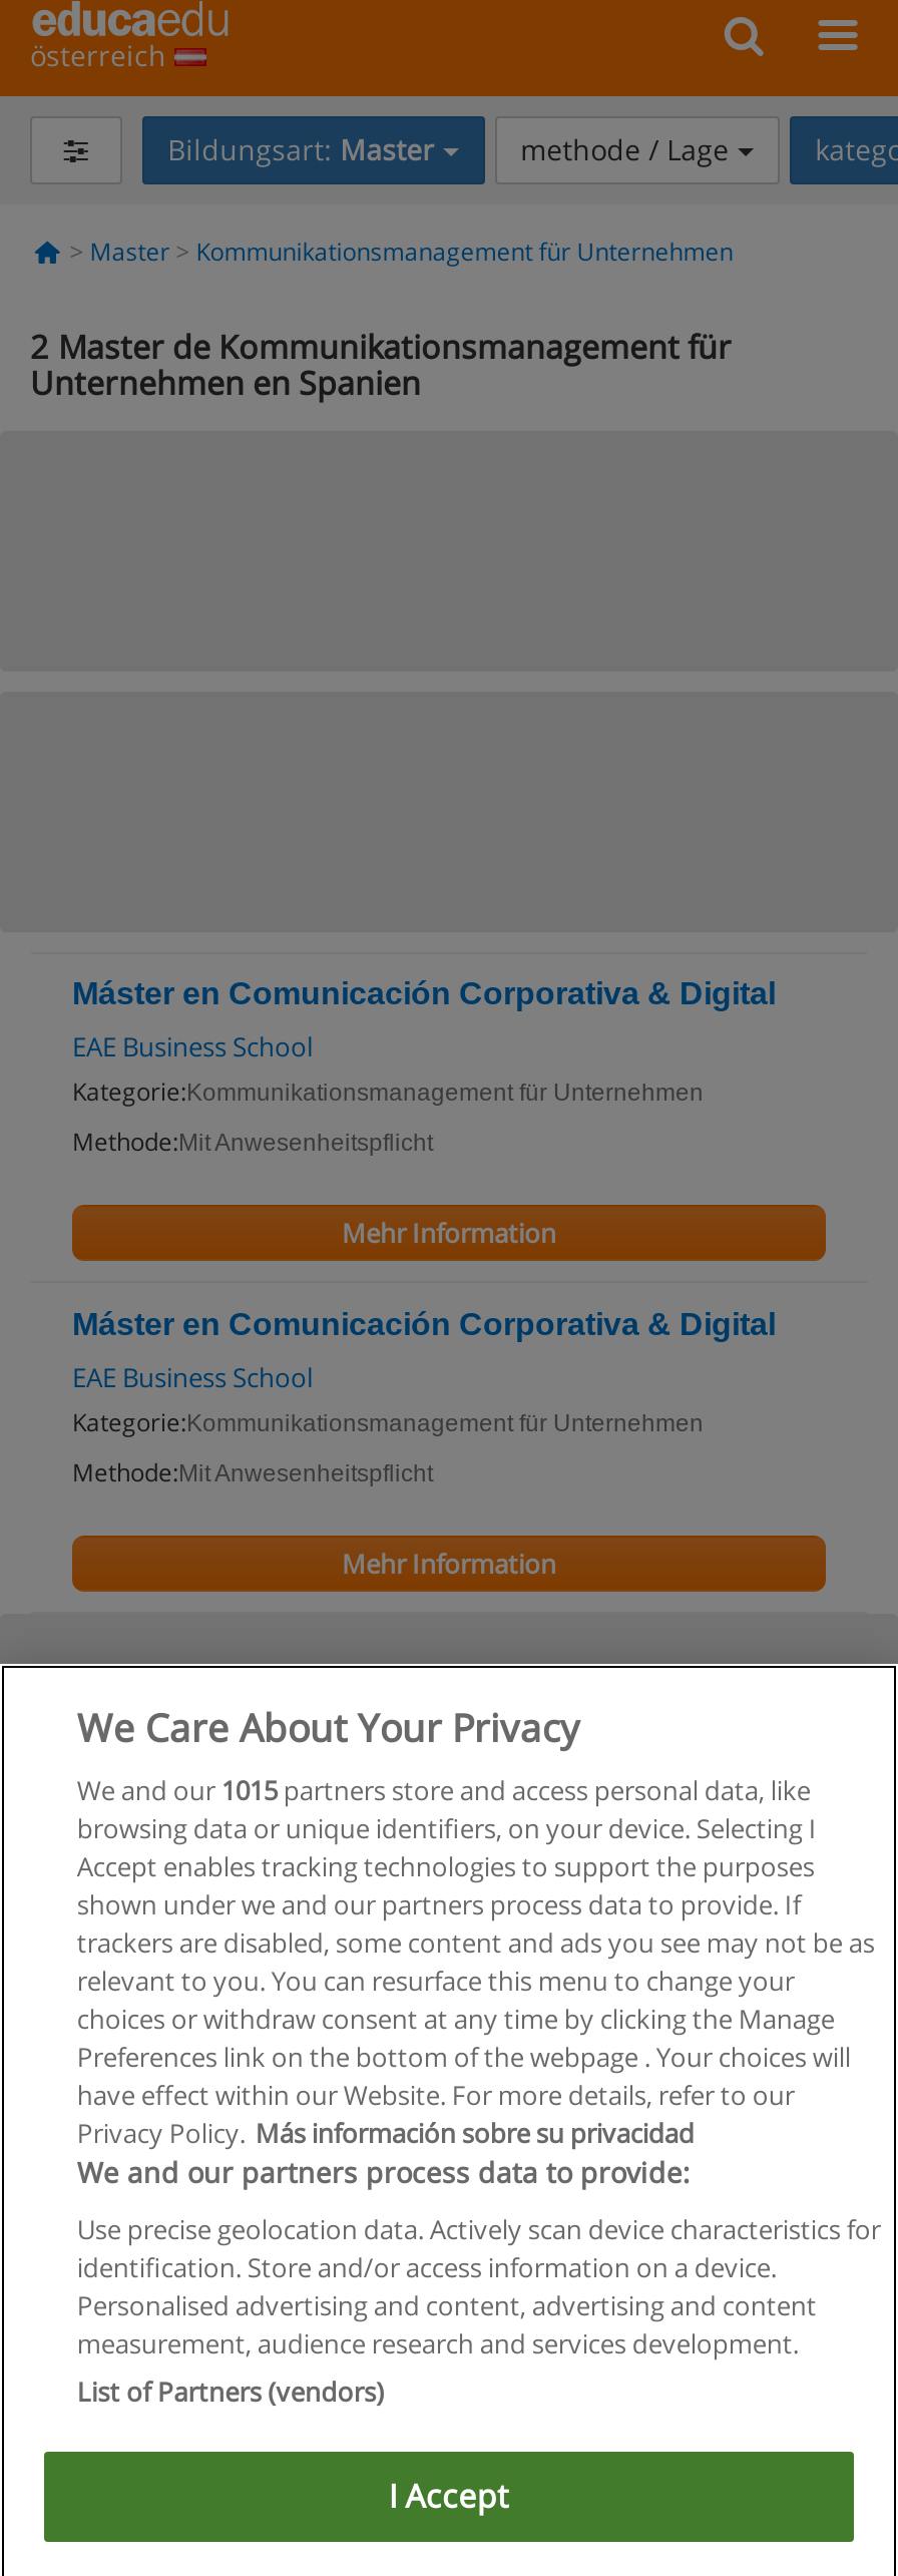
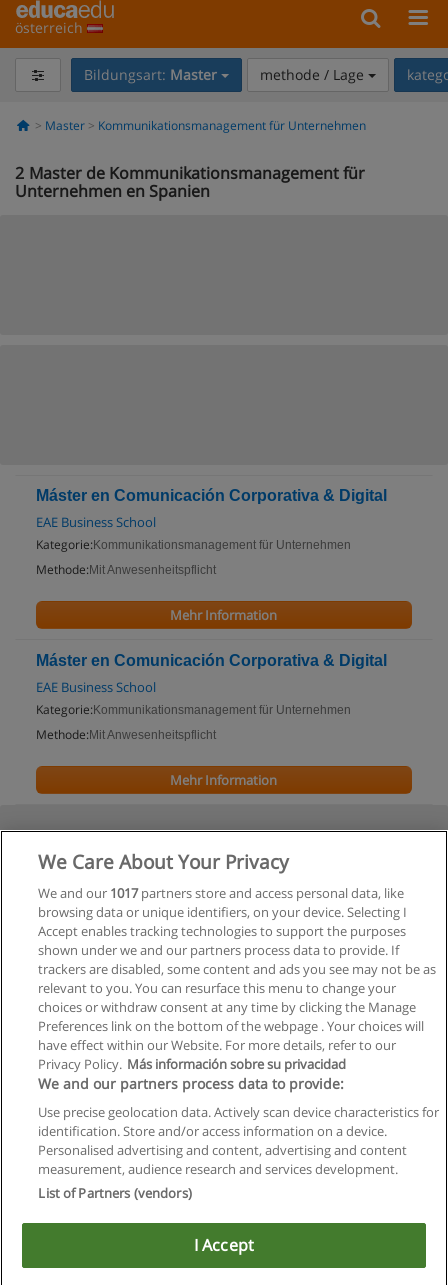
- We and our 1015 partners store and access personal data, like
+ We and our 1017 partners store and access personal data, like
